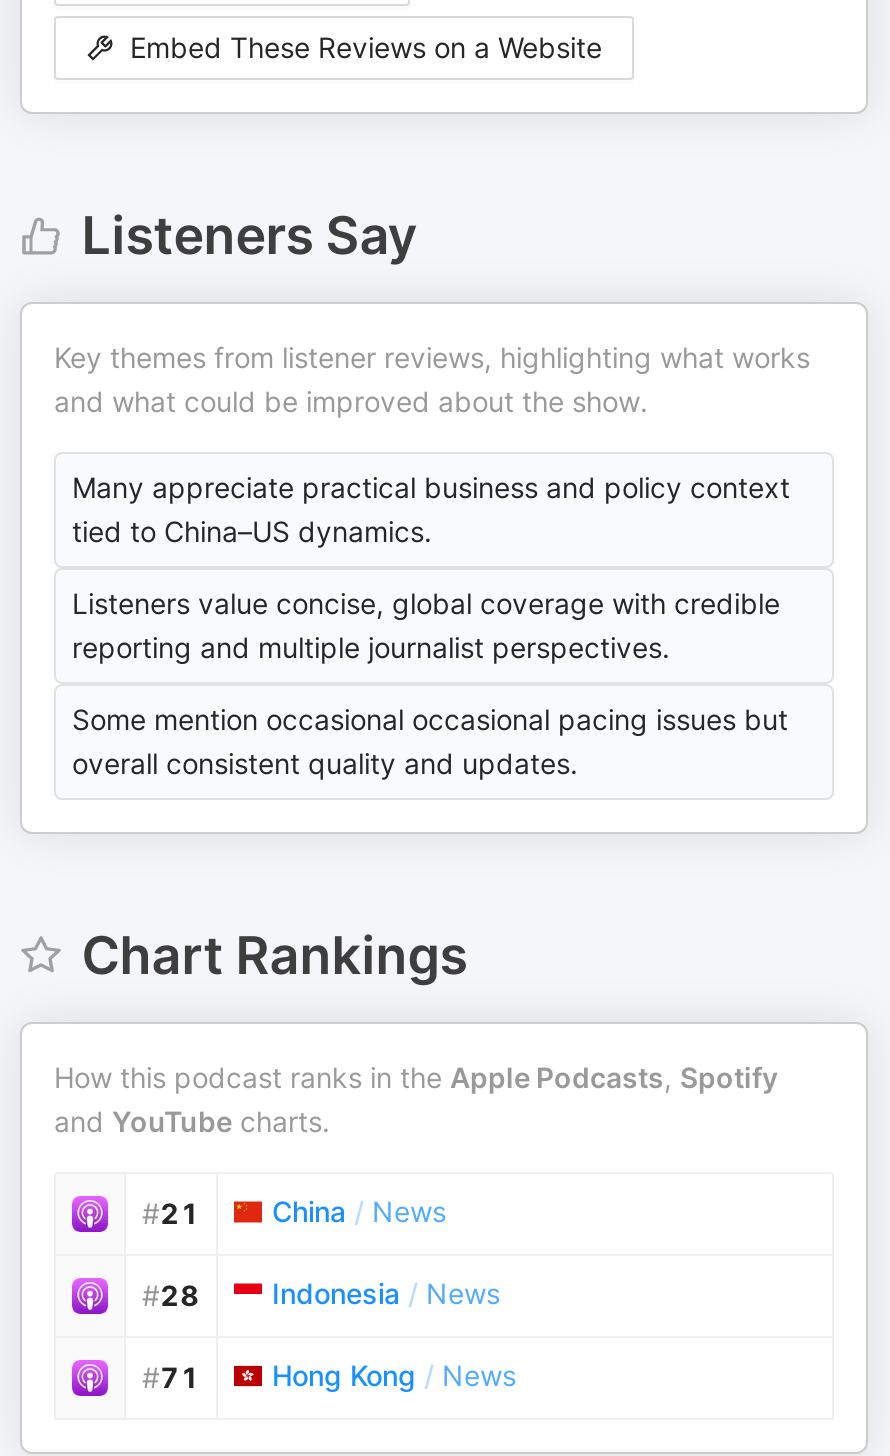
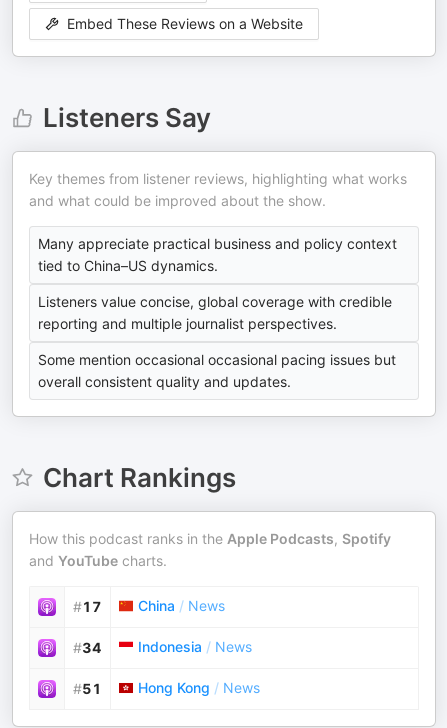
- #21
+ #17

- #28
+ #34

- #71
+ #51
